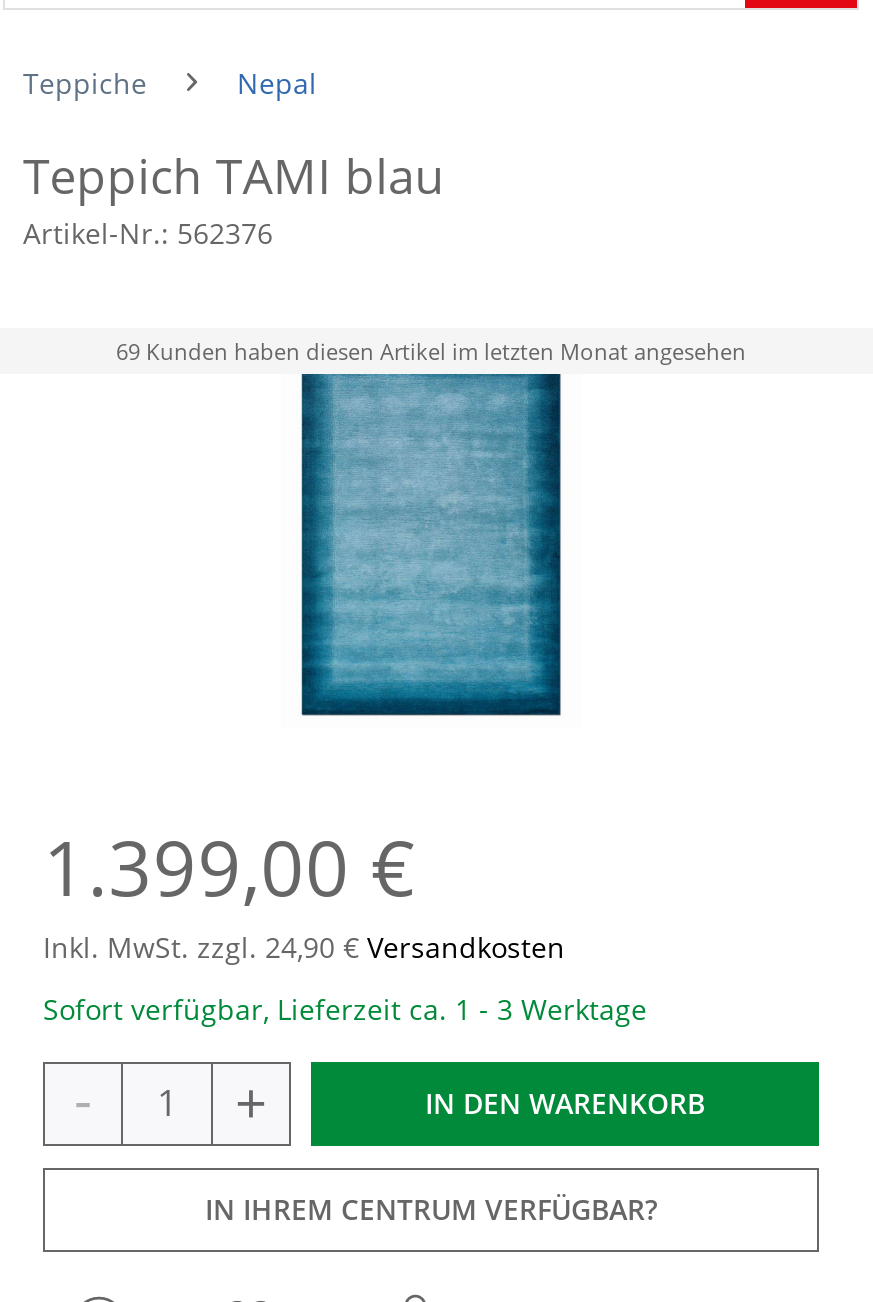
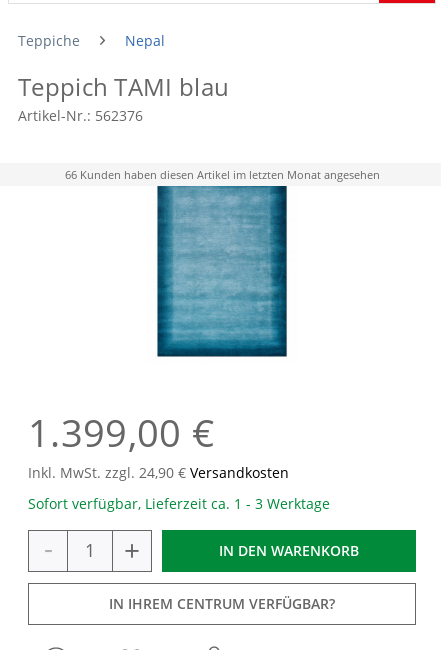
- 69 Kunden haben diesen Artikel im letzten Monat angesehen
+ 66 Kunden haben diesen Artikel im letzten Monat angesehen
